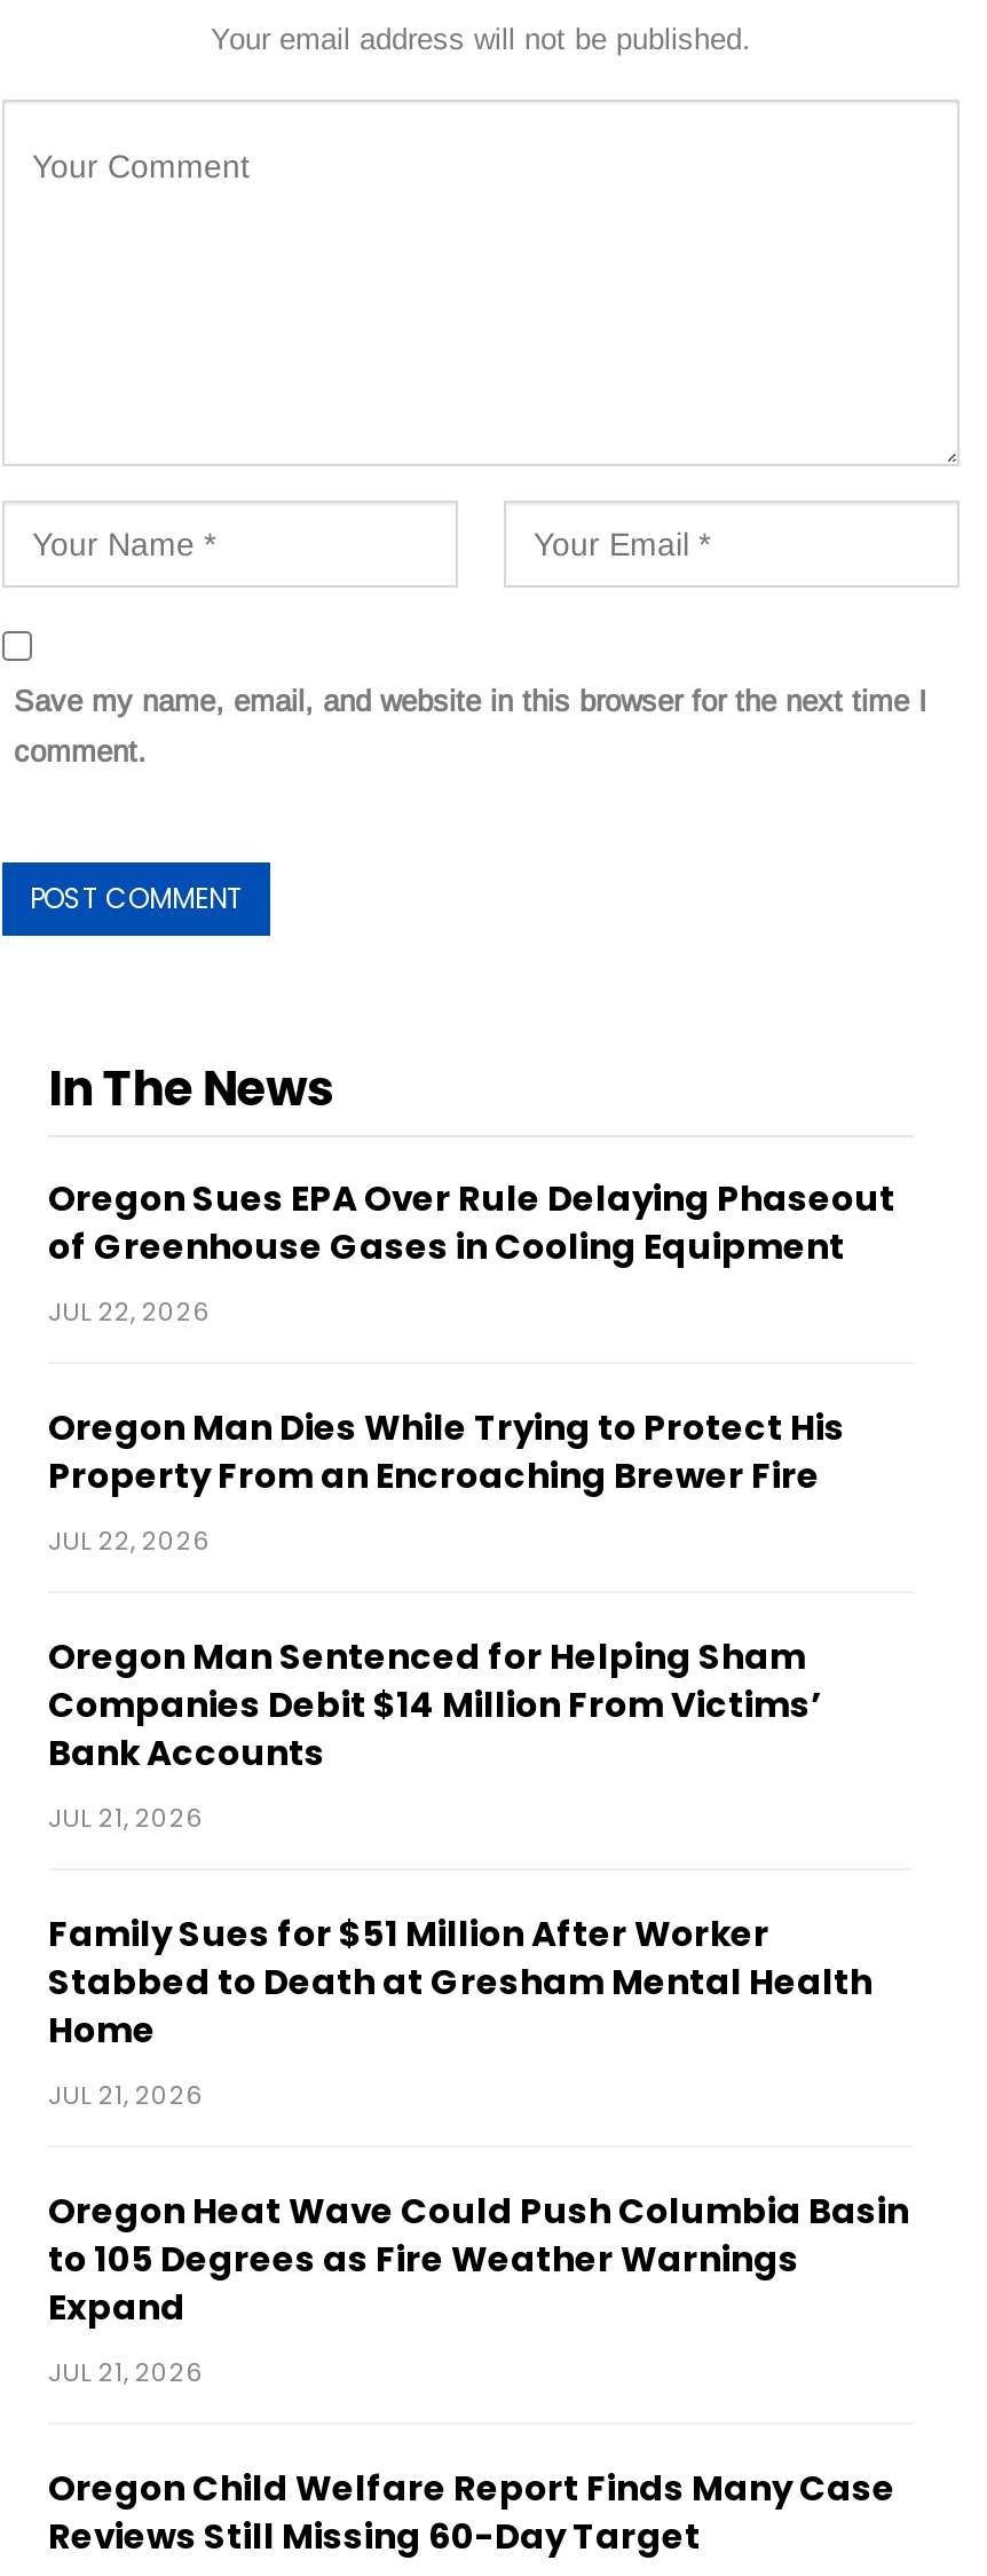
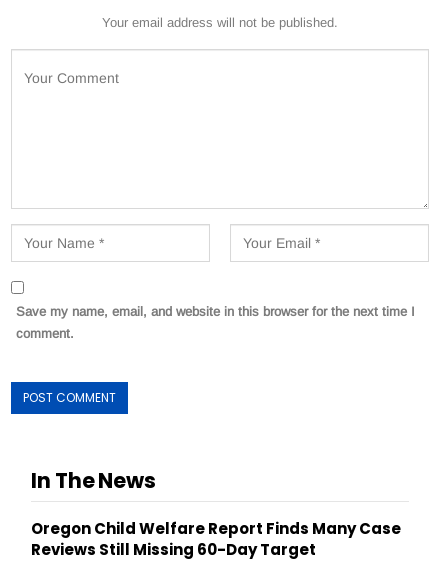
- Oregon Sues EPA Over Rule Delaying Phaseout
- of Greenhouse Gases in Cooling Equipment
- JUL 22, 2026
- Oregon Man Dies While Trying to Protect His
- Property From an Encroaching Brewer Fire
- JUL 22, 2026
- Oregon Man Sentenced for Helping Sham
- Companies Debit $14 Million From Victims’
- Bank Accounts
- JUL 21, 2026
- Family Sues for $51 Million After Worker
- Stabbed to Death at Gresham Mental Health
- Home
- JUL 21, 2026
- Oregon Heat Wave Could Push Columbia Basin
- to 105 Degrees as Fire Weather Warnings
- Expand
- JUL 21, 2026
